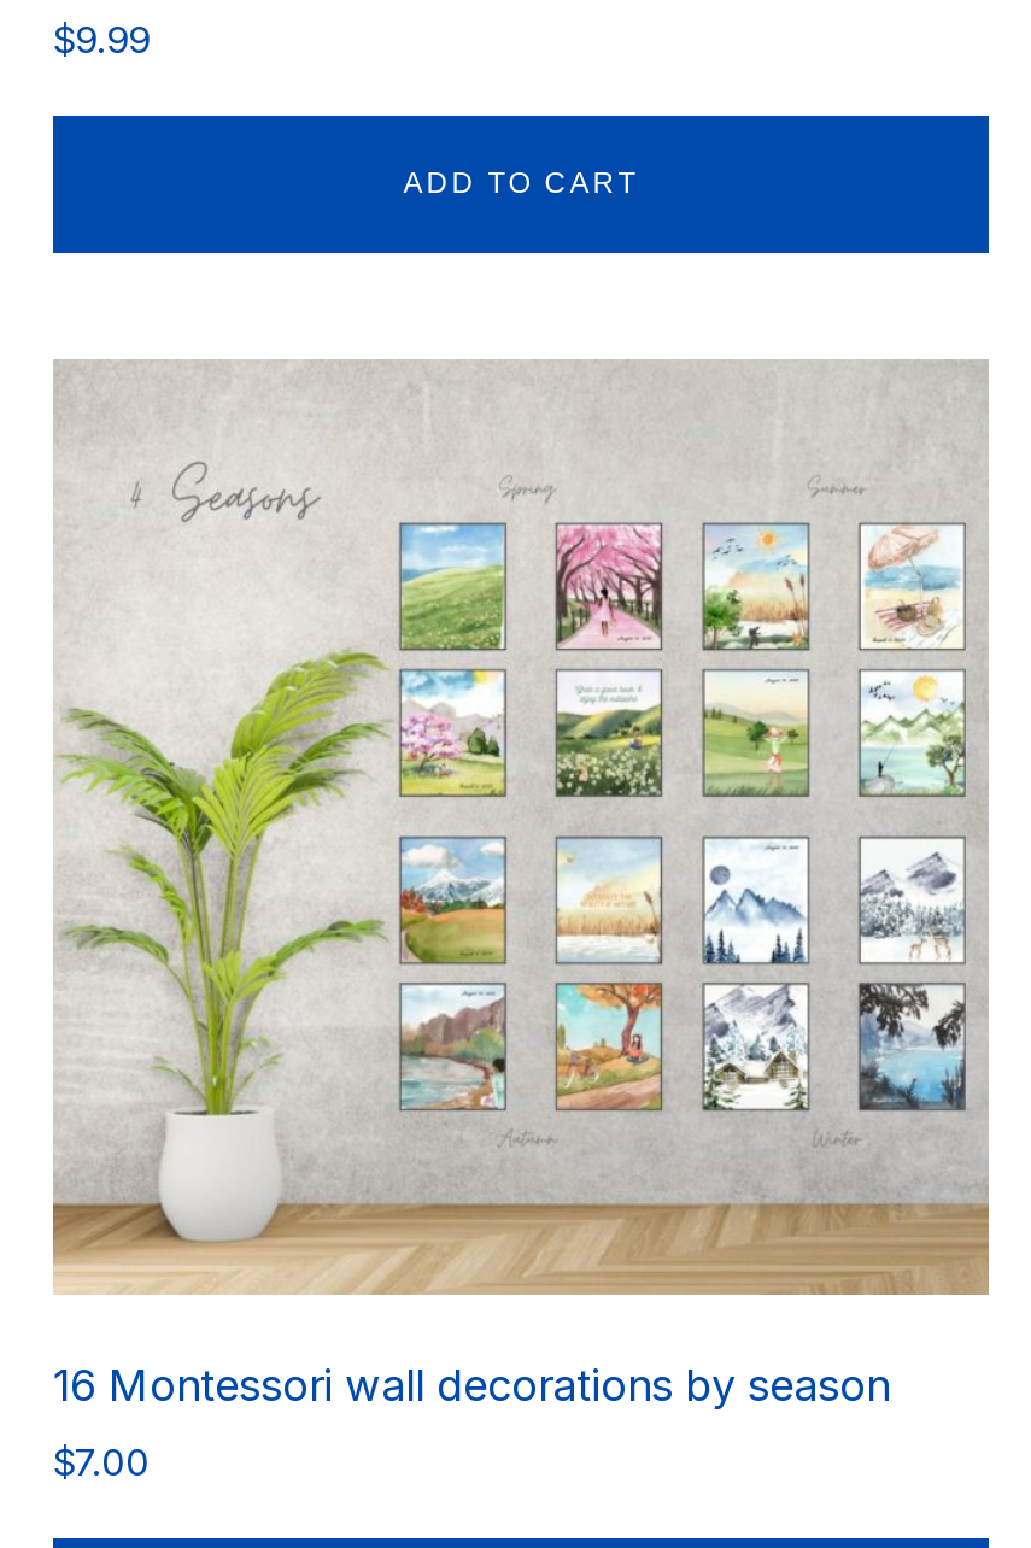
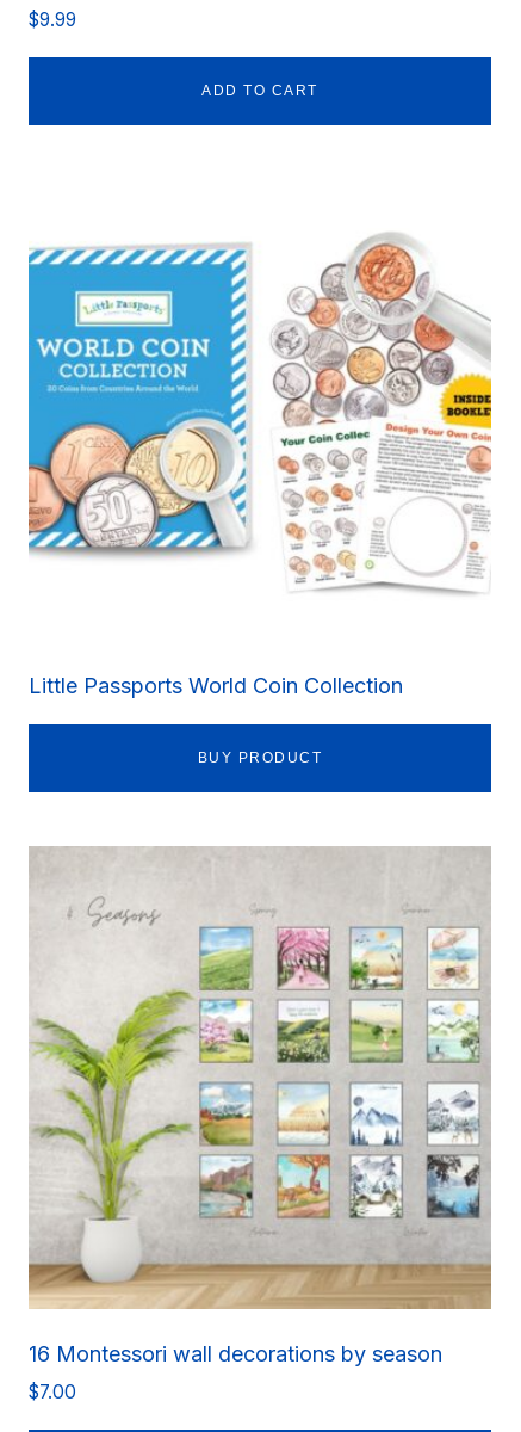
+ [image]

+ Little Passports World Coin Collection
+ BUY PRODUCT

+ [image]
